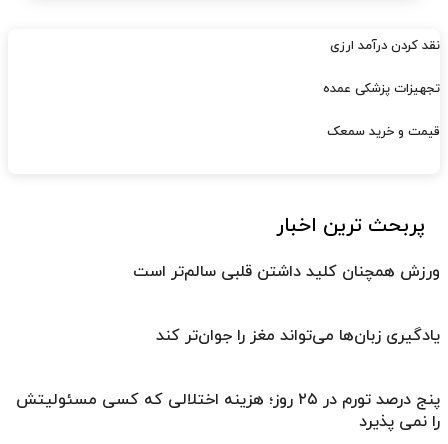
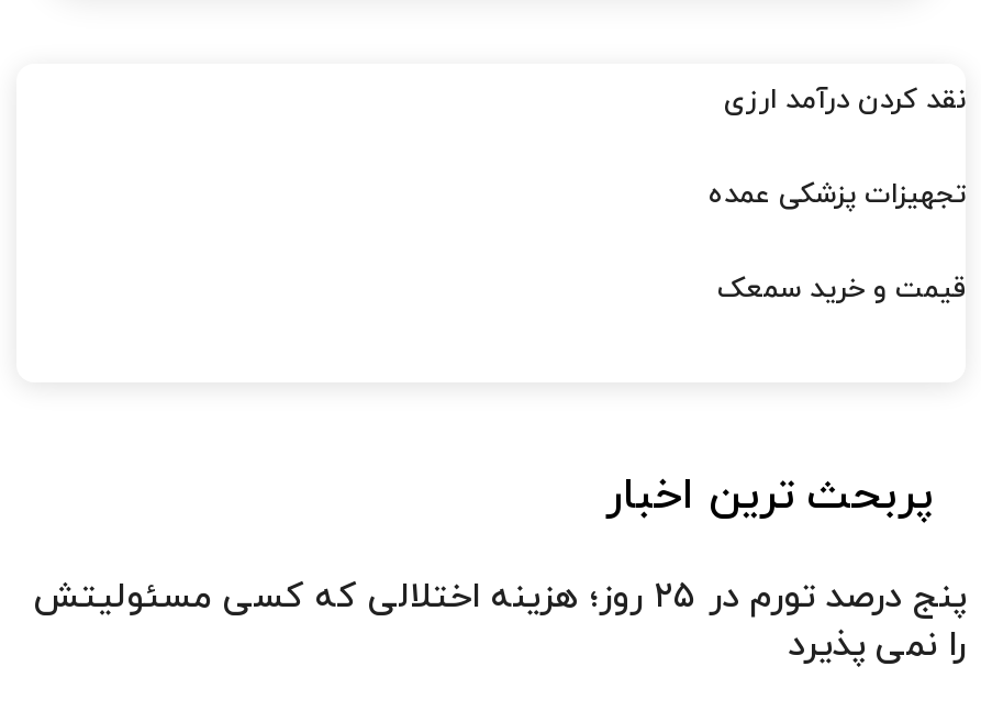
- ورزش همچنان کلید داشتن قلبی سالم‌تر است
- یادگیری زبان‌ها می‌تواند مغز را جوان‌تر کند
